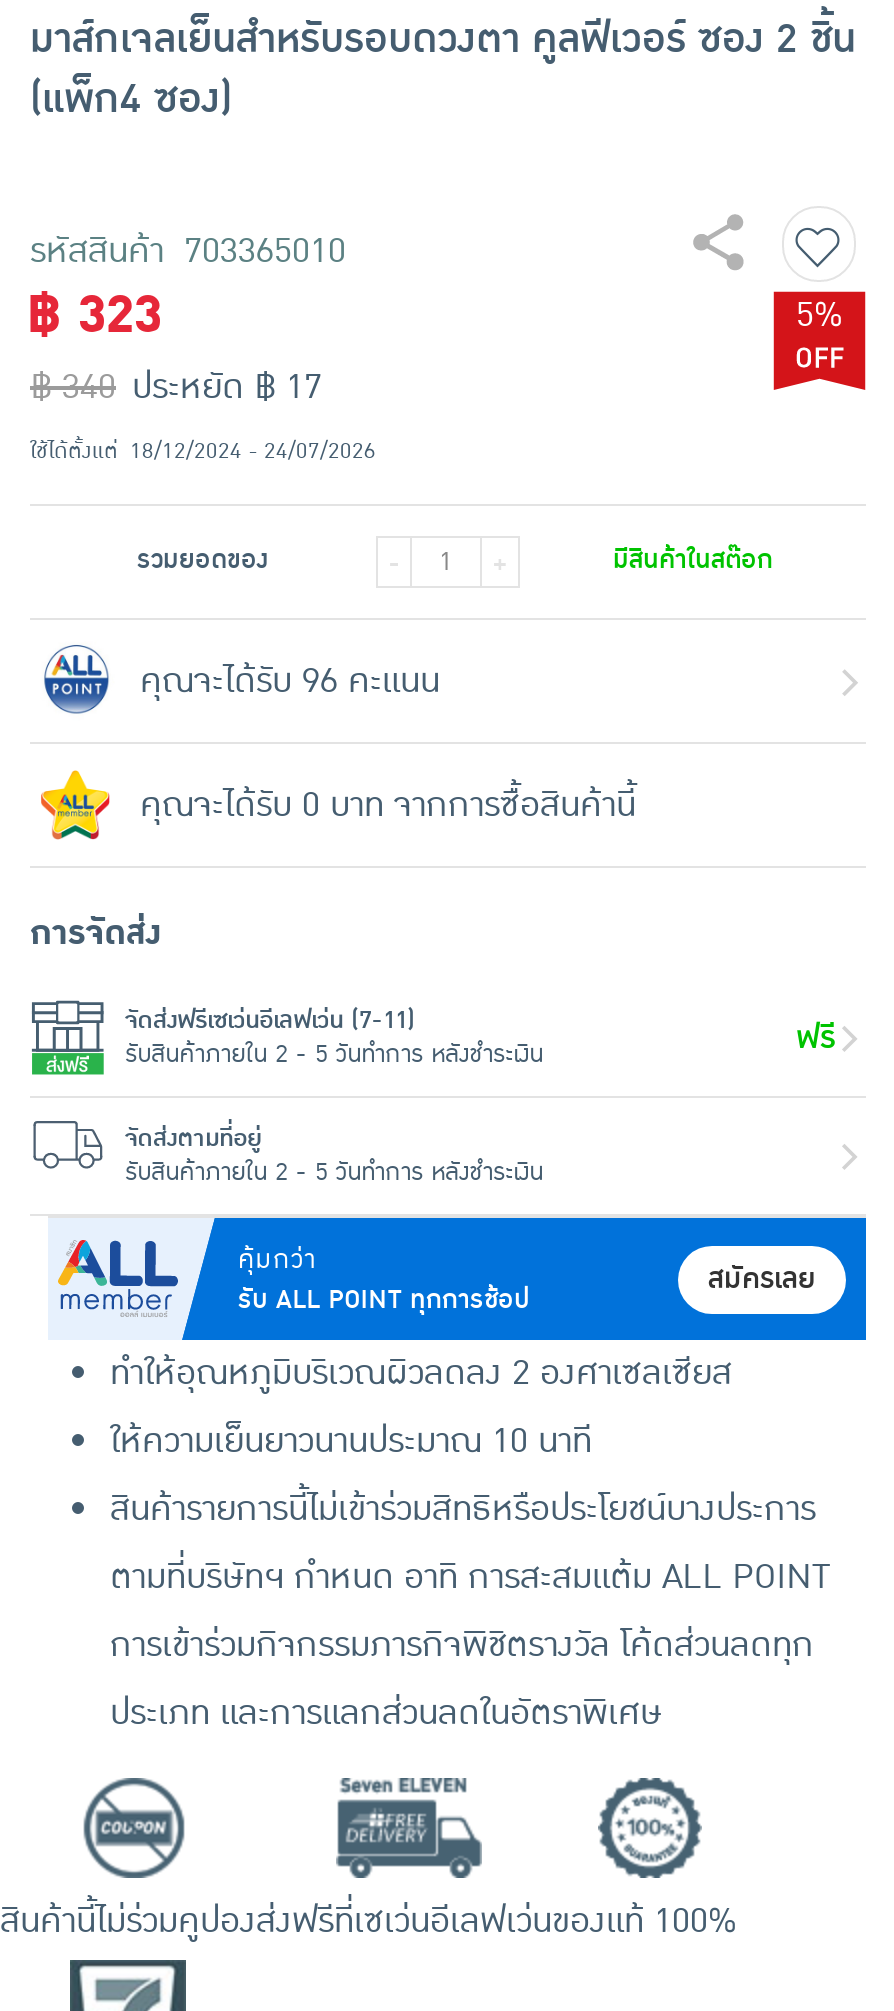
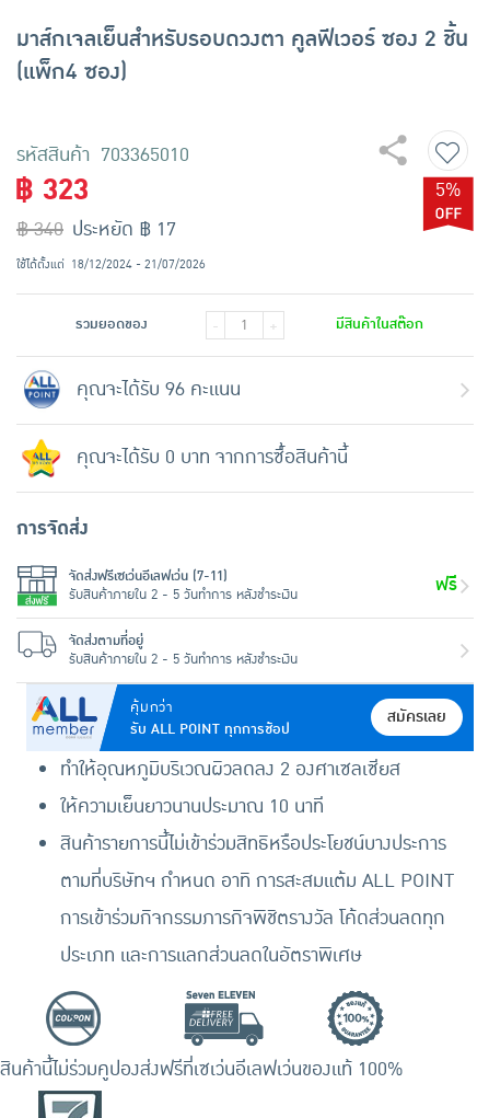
- ใช้ได้ตั้งแต่18/12/2024 - 24/07/2026
+ ใช้ได้ตั้งแต่18/12/2024 - 21/07/2026
